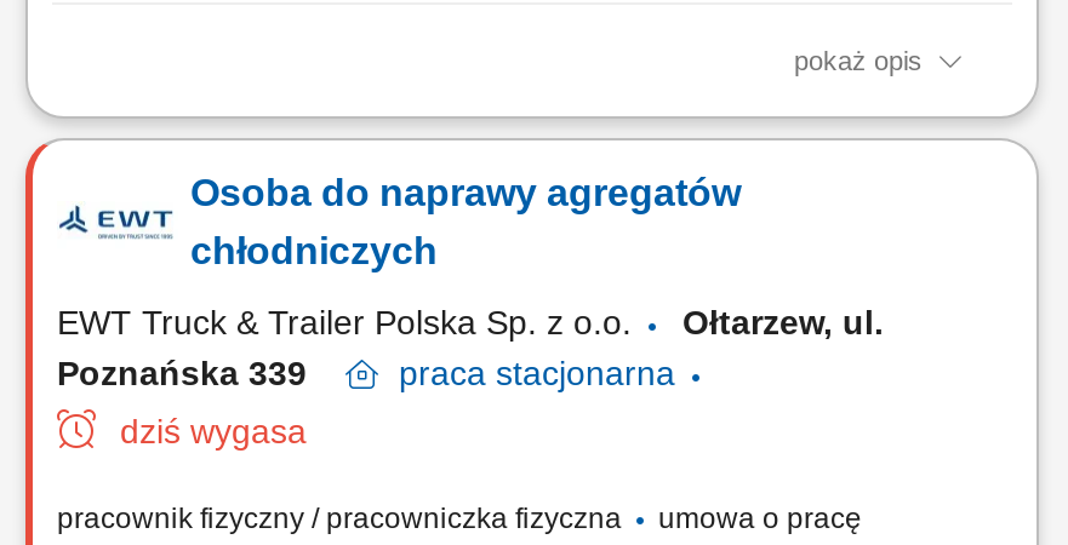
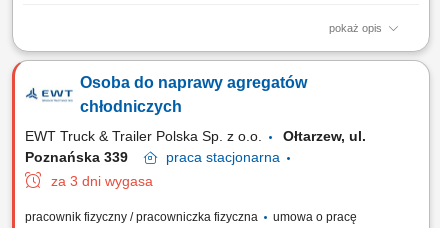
- dziś wygasa
+ za 3 dni wygasa
